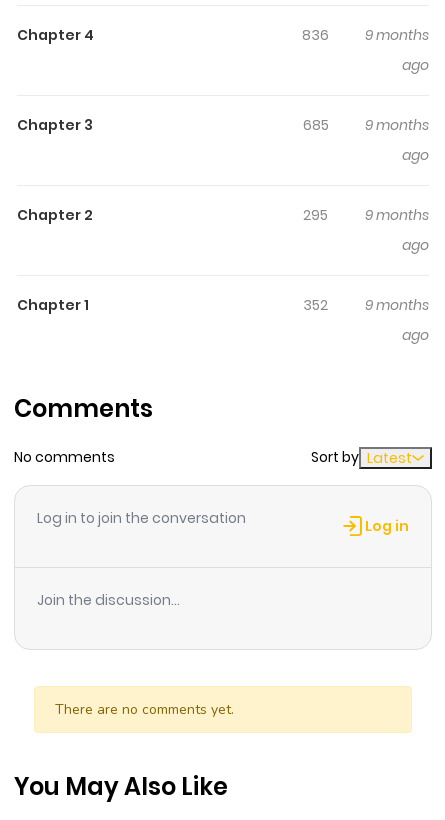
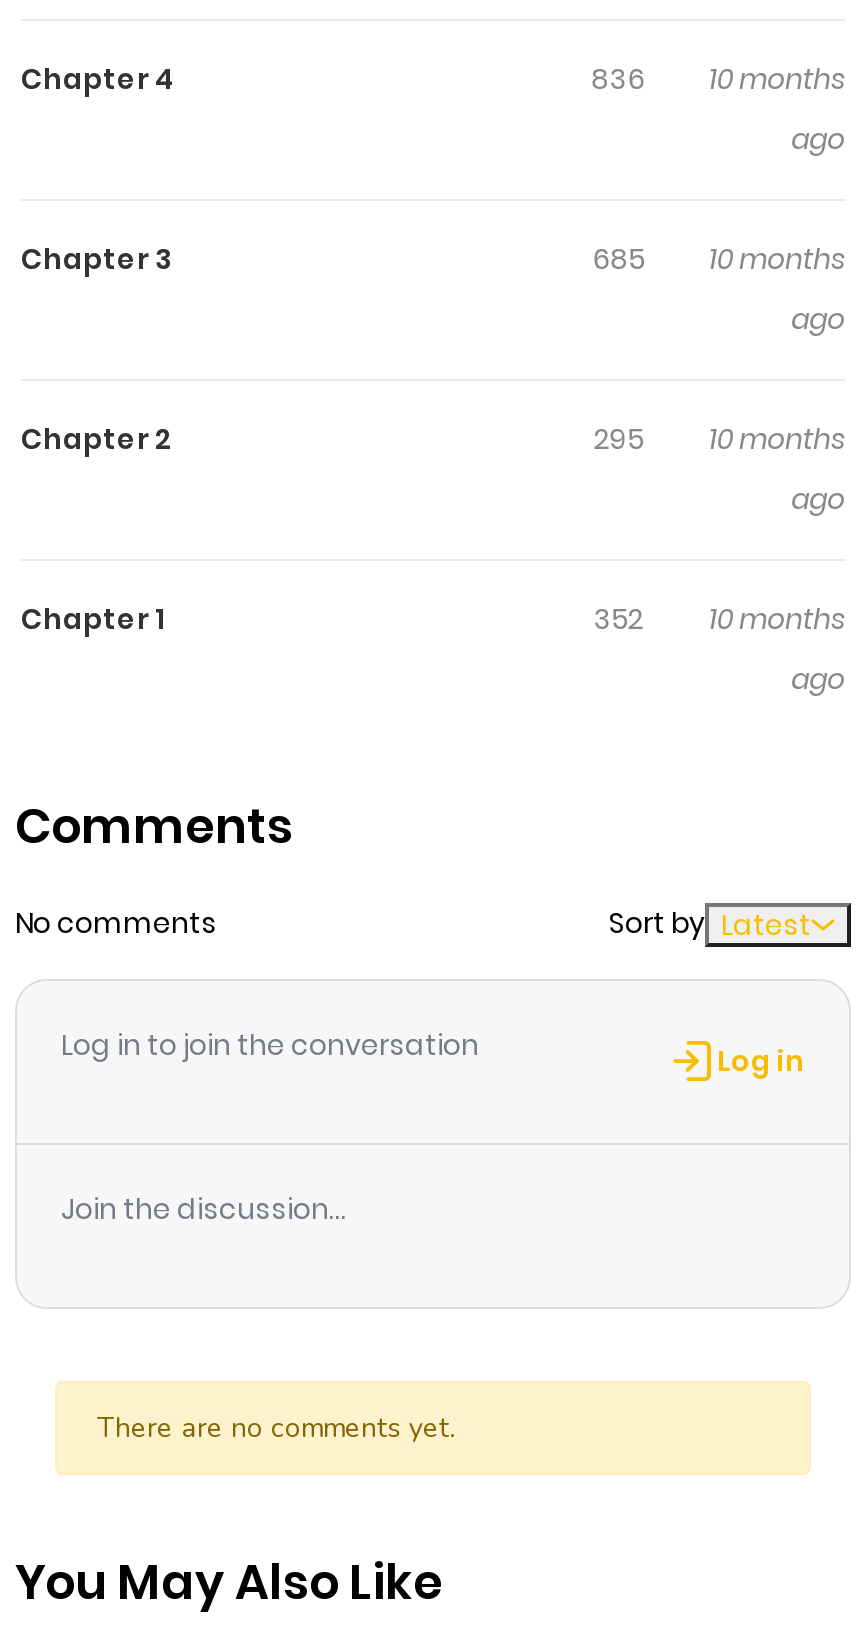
- 836 9 months
+ 836 10 months

- 685 9 months
+ 685 10 months

- 295 9 months
+ 295 10 months

- 352 9 months
+ 352 10 months
